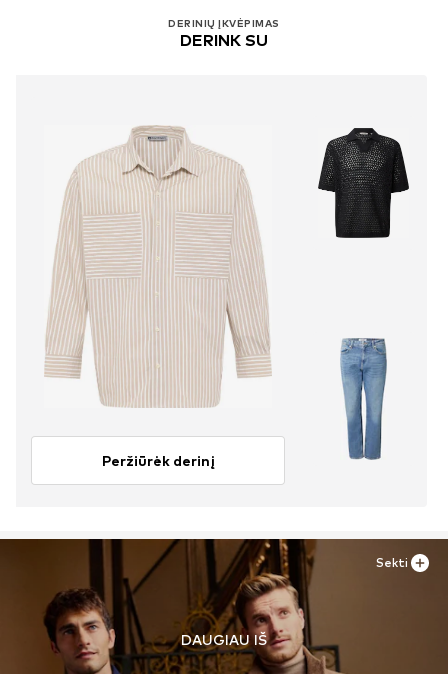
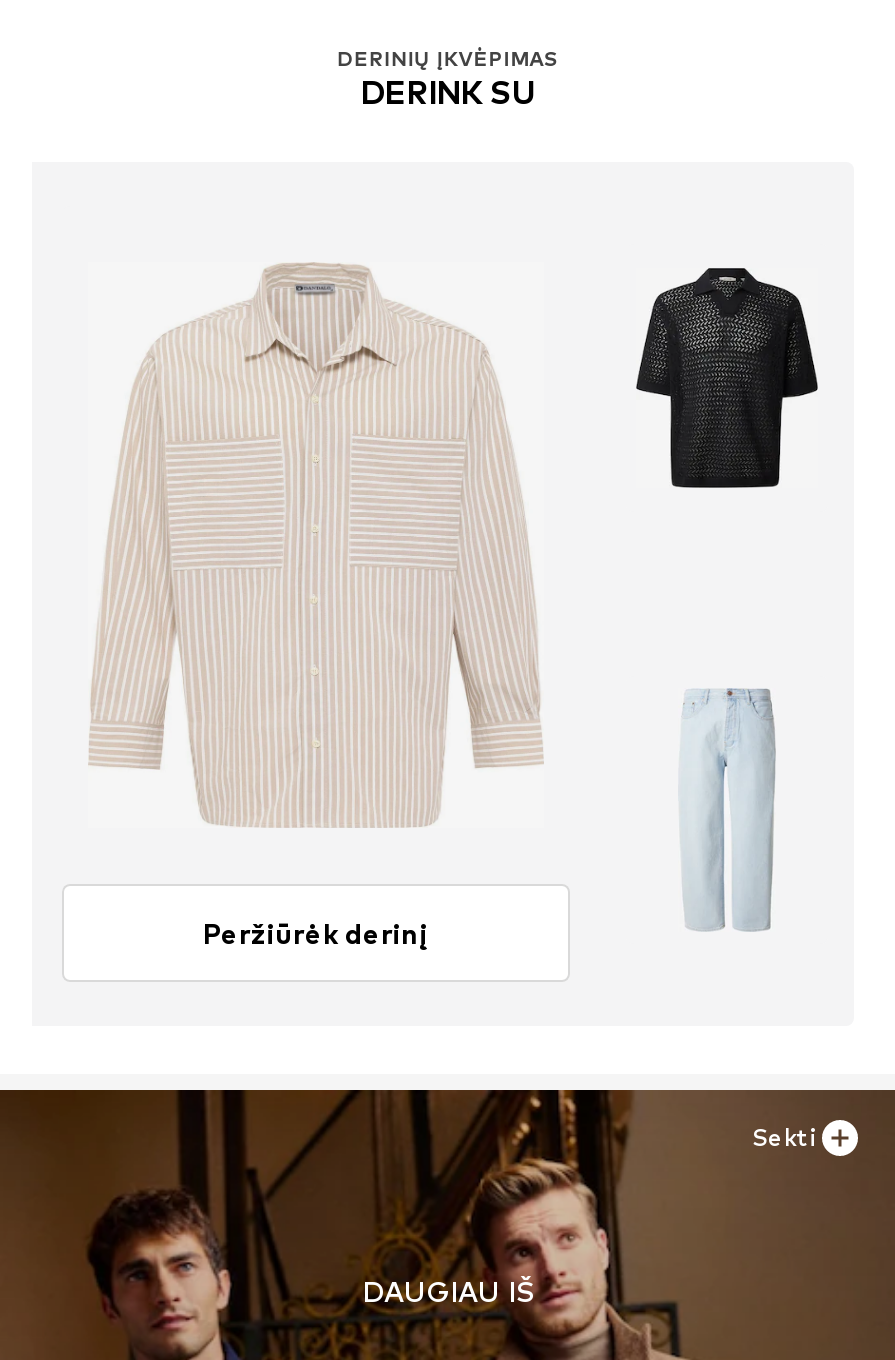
- [image]
+ [image]
